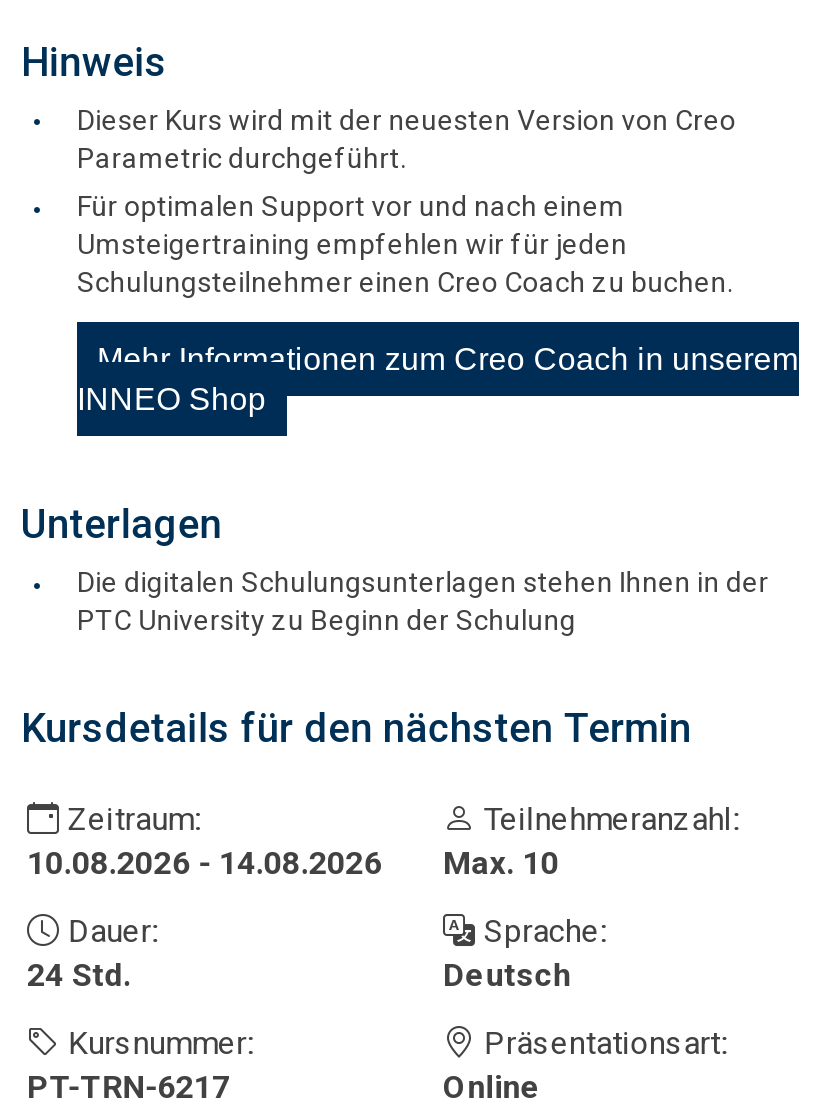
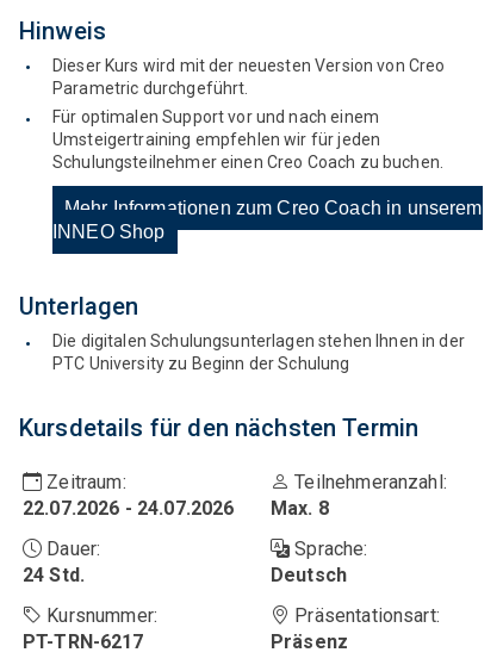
- 10.08.2026 - 14.08.2026
+ 22.07.2026 - 24.07.2026

- Max. 10
+ Max. 8

- Online
+ Präsenz
